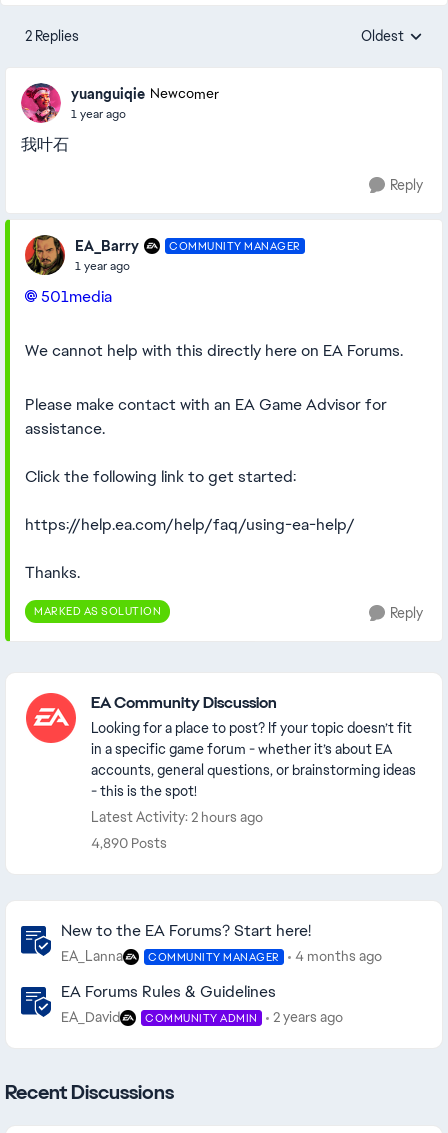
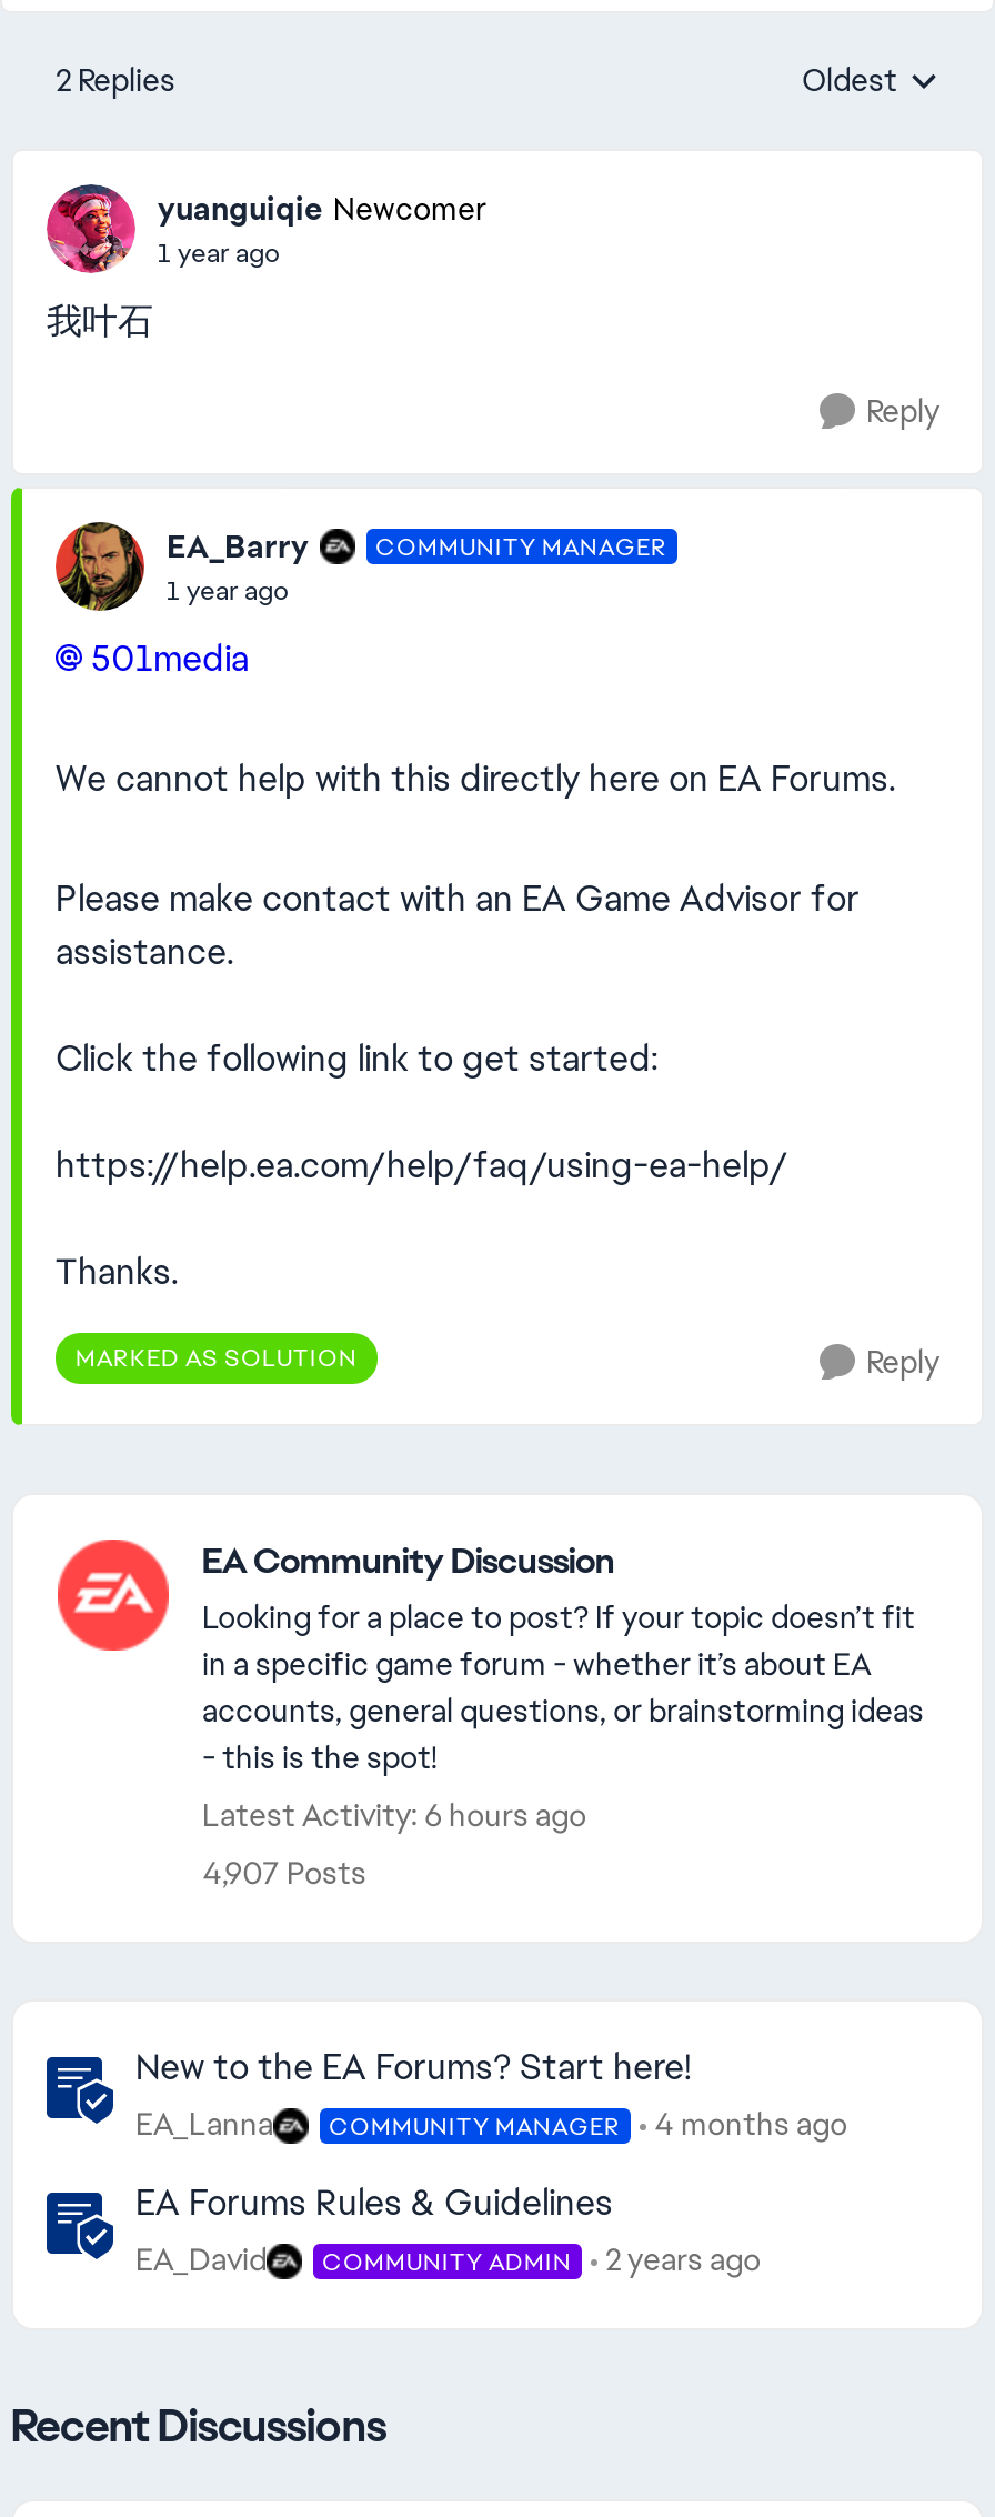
- Latest Activity: 2 hours ago
+ Latest Activity: 6 hours ago

- 4,890 Posts
+ 4,907 Posts
